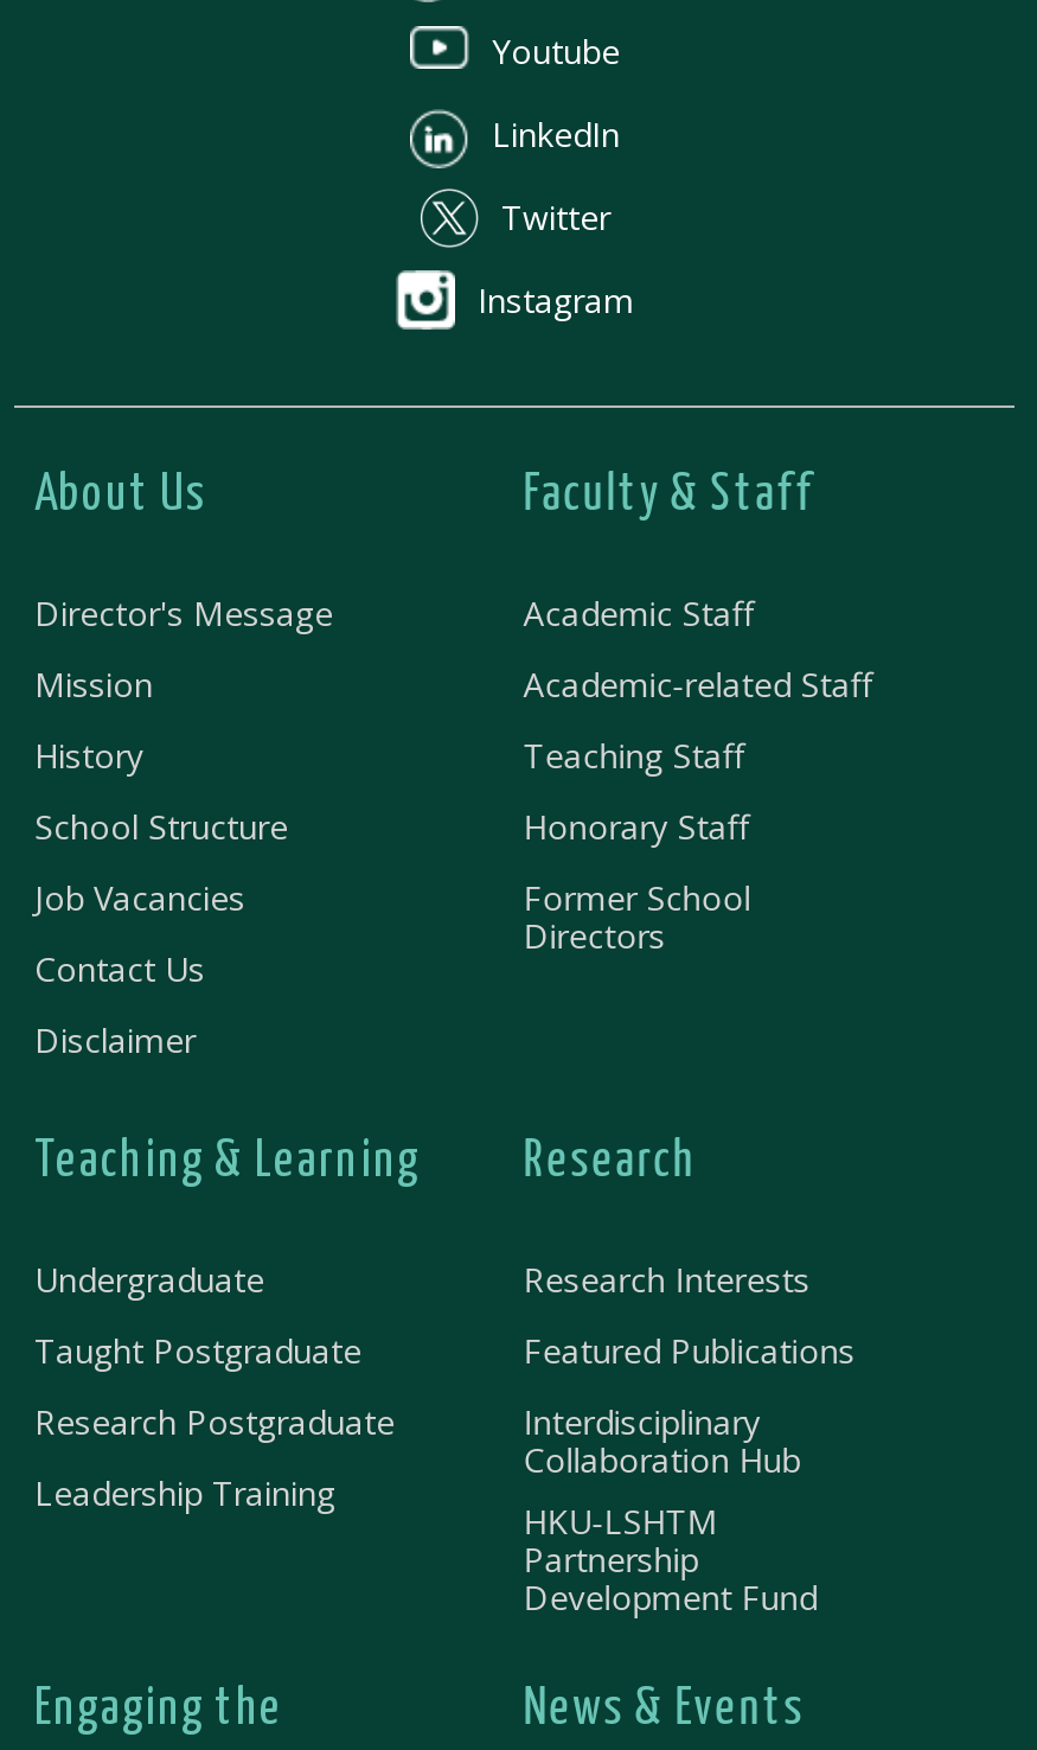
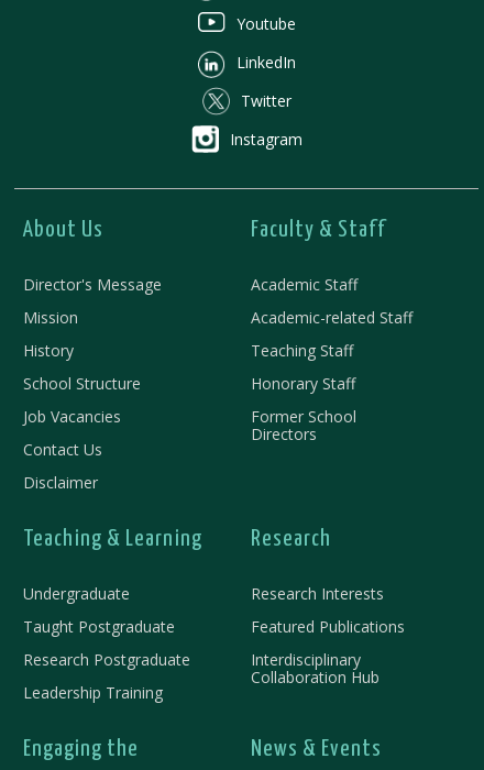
- HKU-LSHTM
- Partnership
- Development Fund
